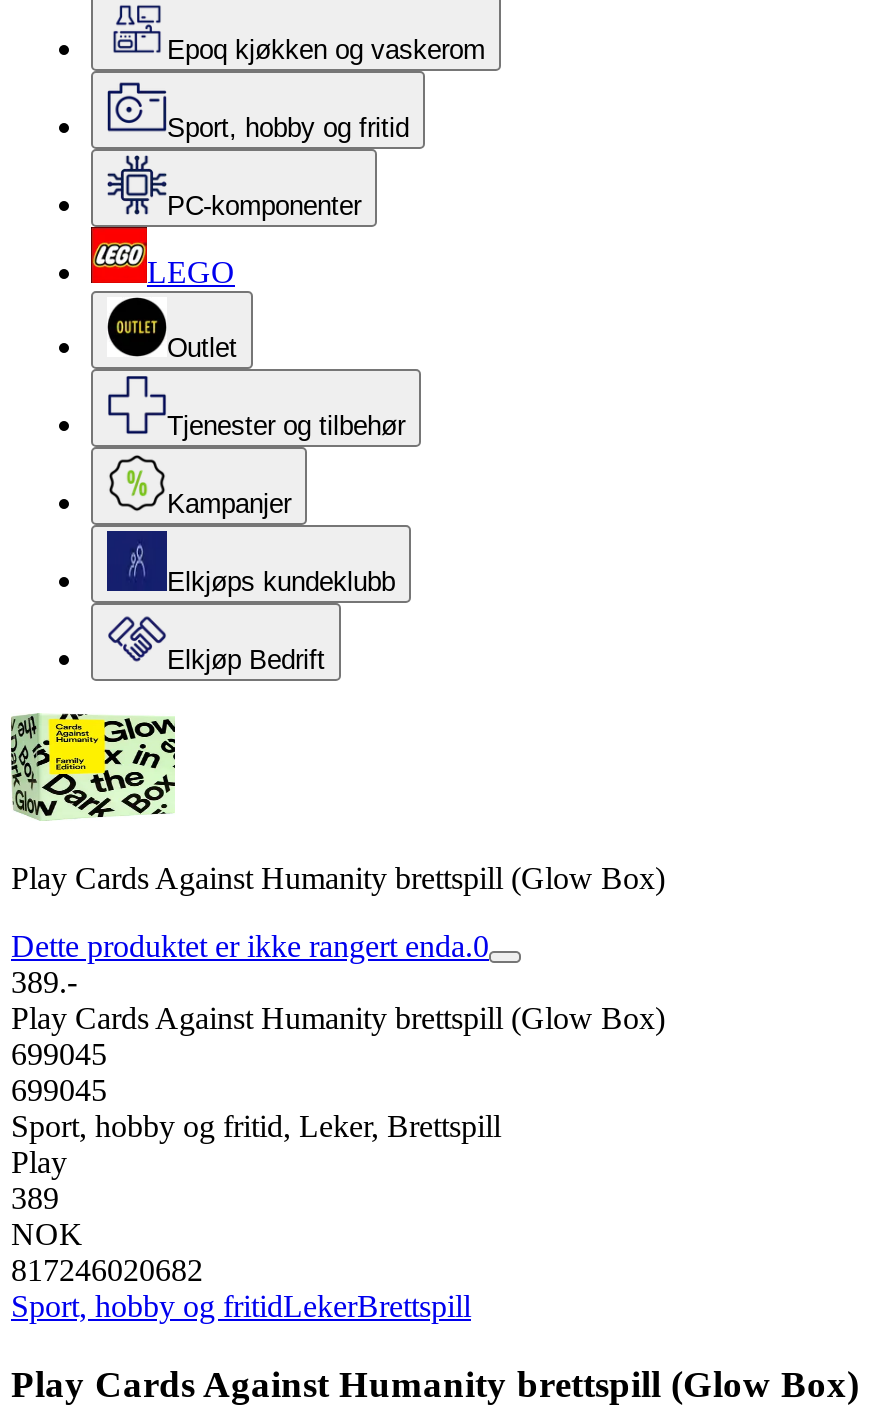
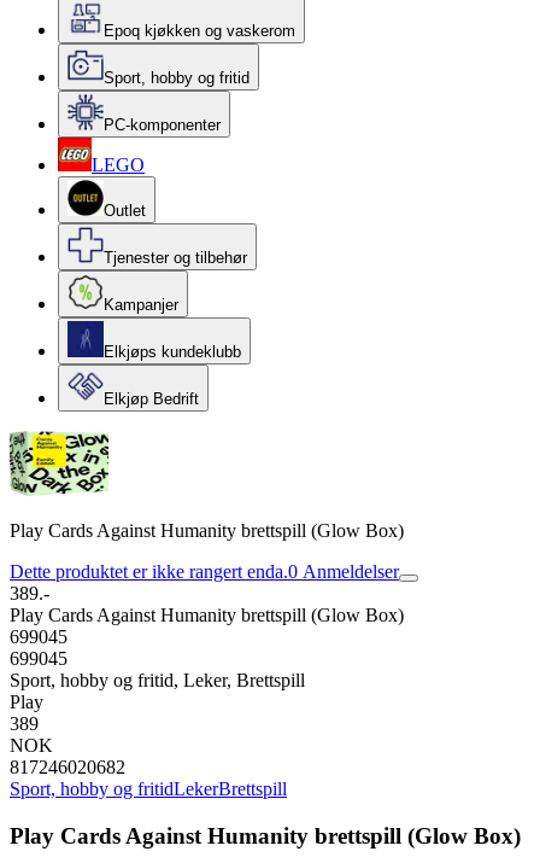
- Dette produktet er ikke rangert enda.0
+ Dette produktet er ikke rangert enda.0 Anmeldelser
